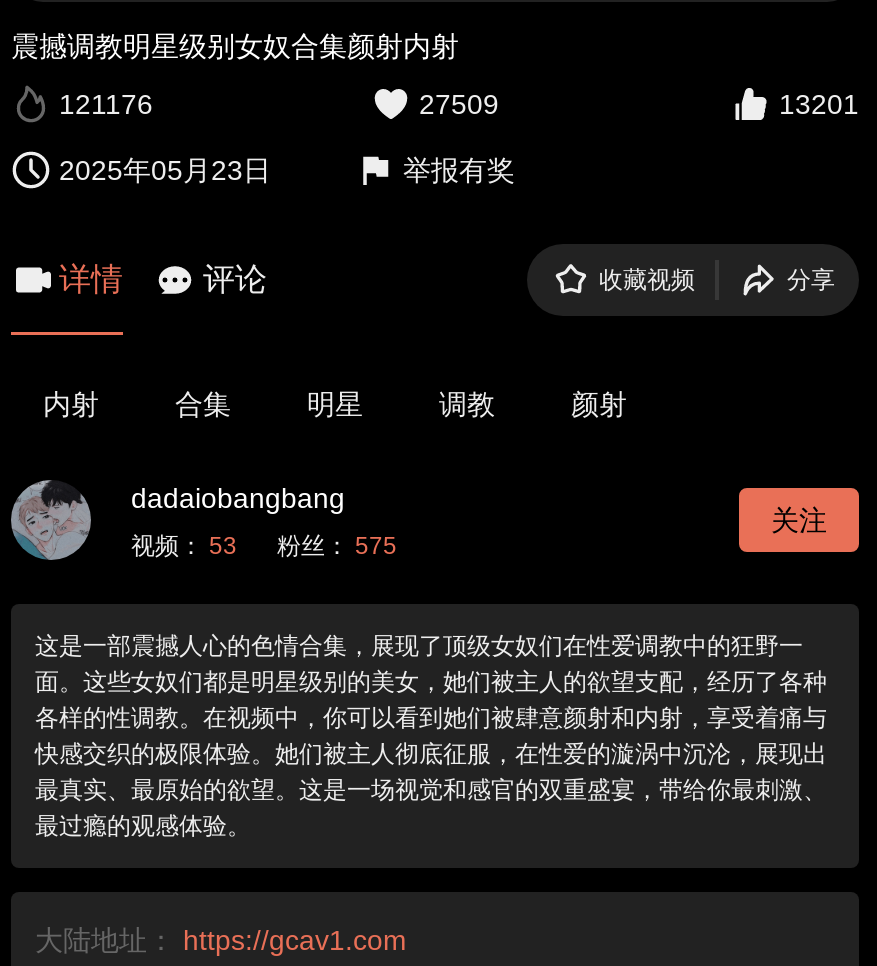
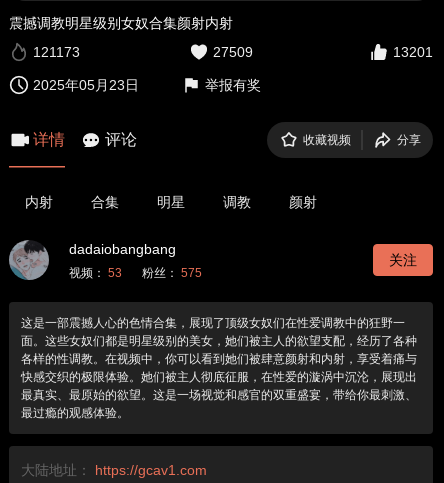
- 121176
+ 121173
